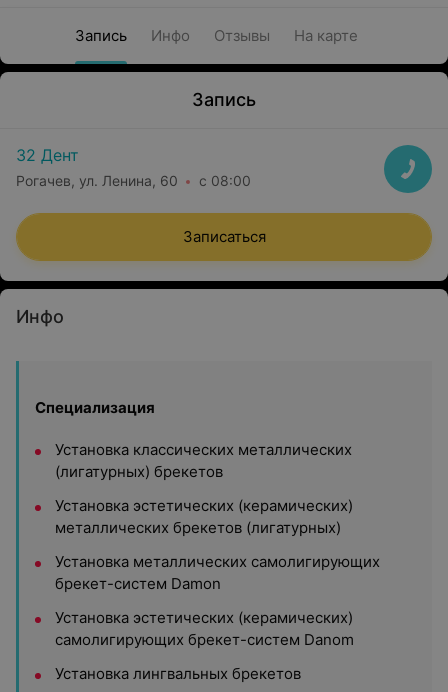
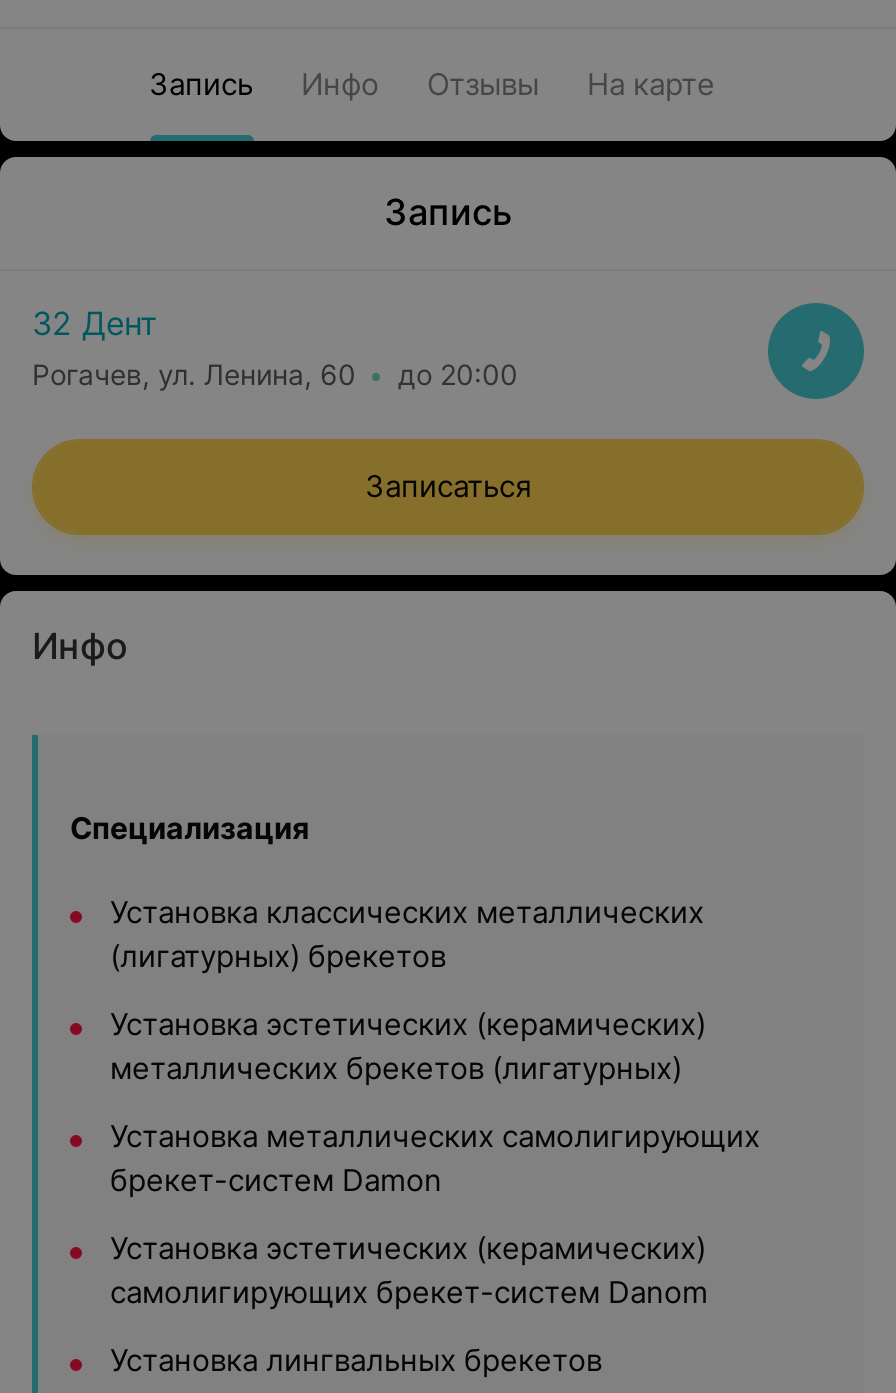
- Рогачев, ул. Ленина, 60 с 08:00
+ Рогачев, ул. Ленина, 60 до 20:00
